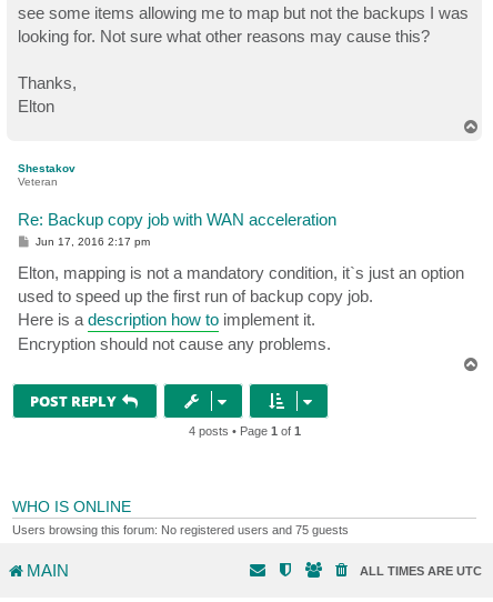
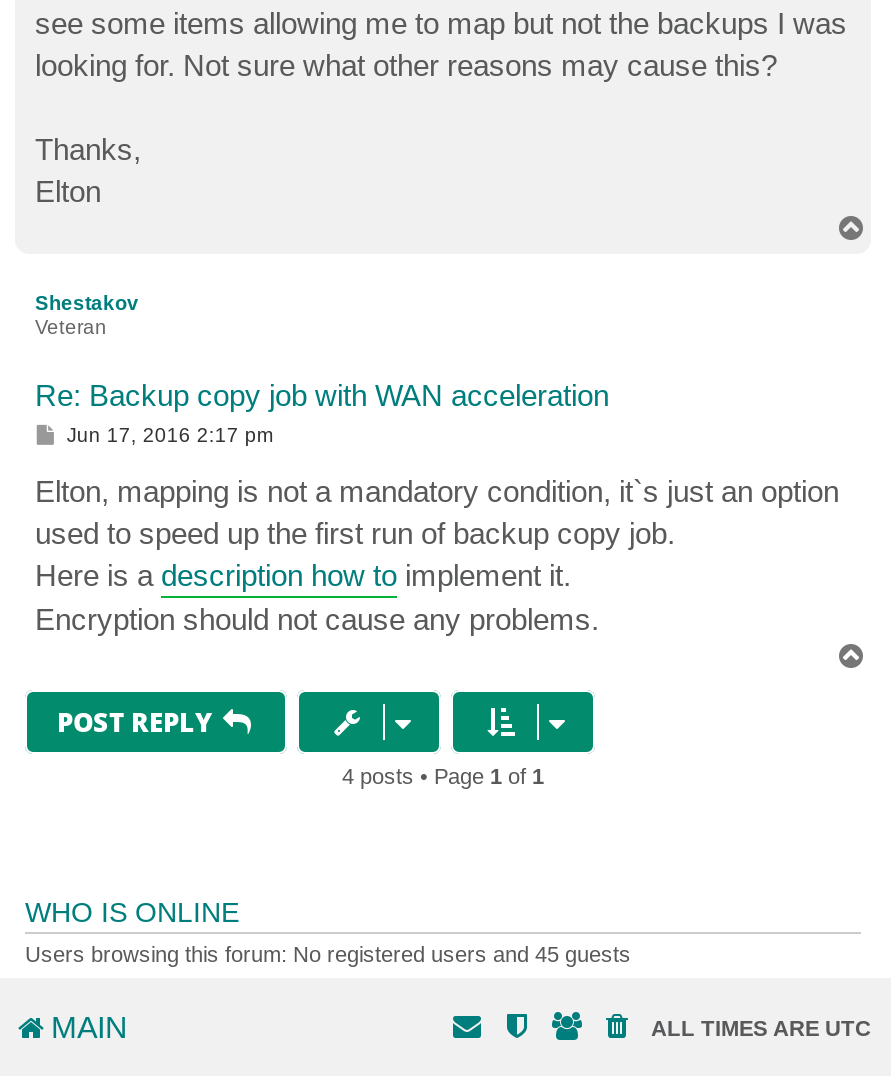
- Users browsing this forum: No registered users and 75 guests
+ Users browsing this forum: No registered users and 45 guests
